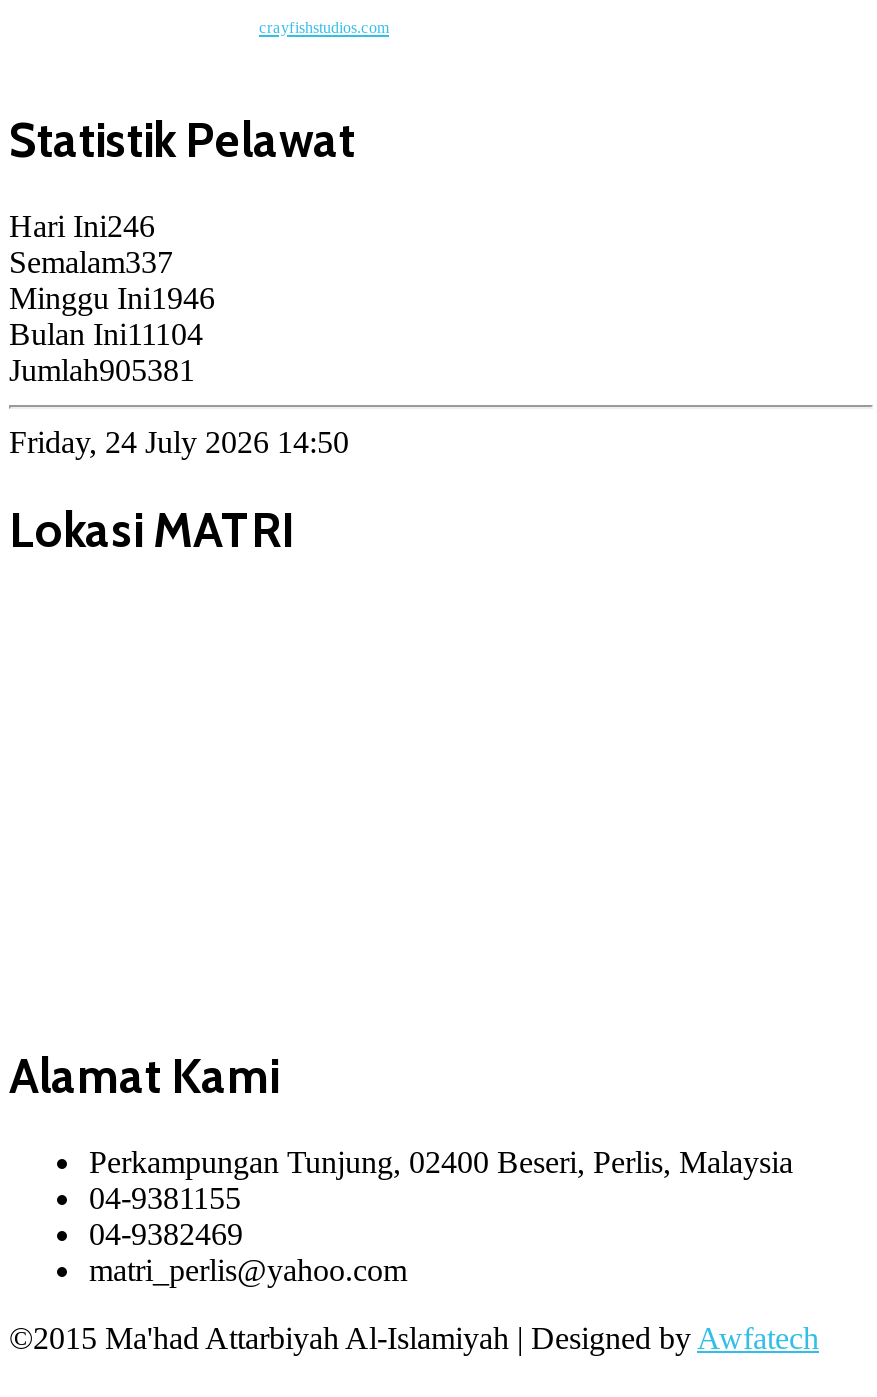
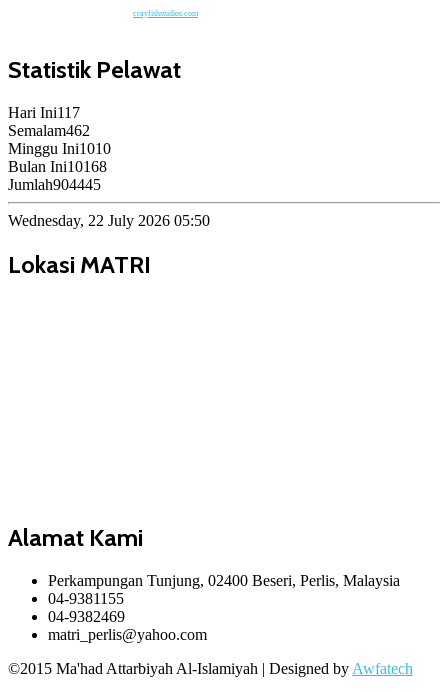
- Hari Ini246
+ Hari Ini117

- Semalam337
+ Semalam462

- Minggu Ini1946
+ Minggu Ini1010

- Bulan Ini11104
+ Bulan Ini10168

- Jumlah905381
+ Jumlah904445

- Friday, 24 July 2026 14:50
+ Wednesday, 22 July 2026 05:50
